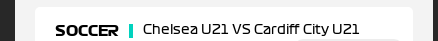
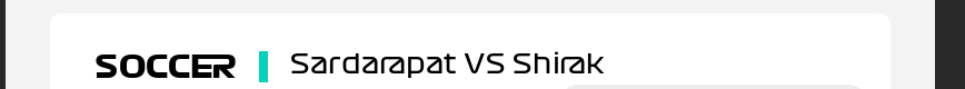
- Chelsea U21 VS Cardiff City U21
+ Sardarapat VS Shirak
